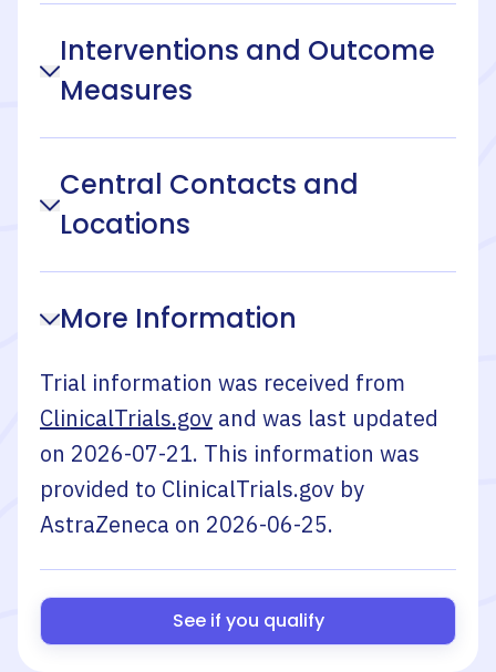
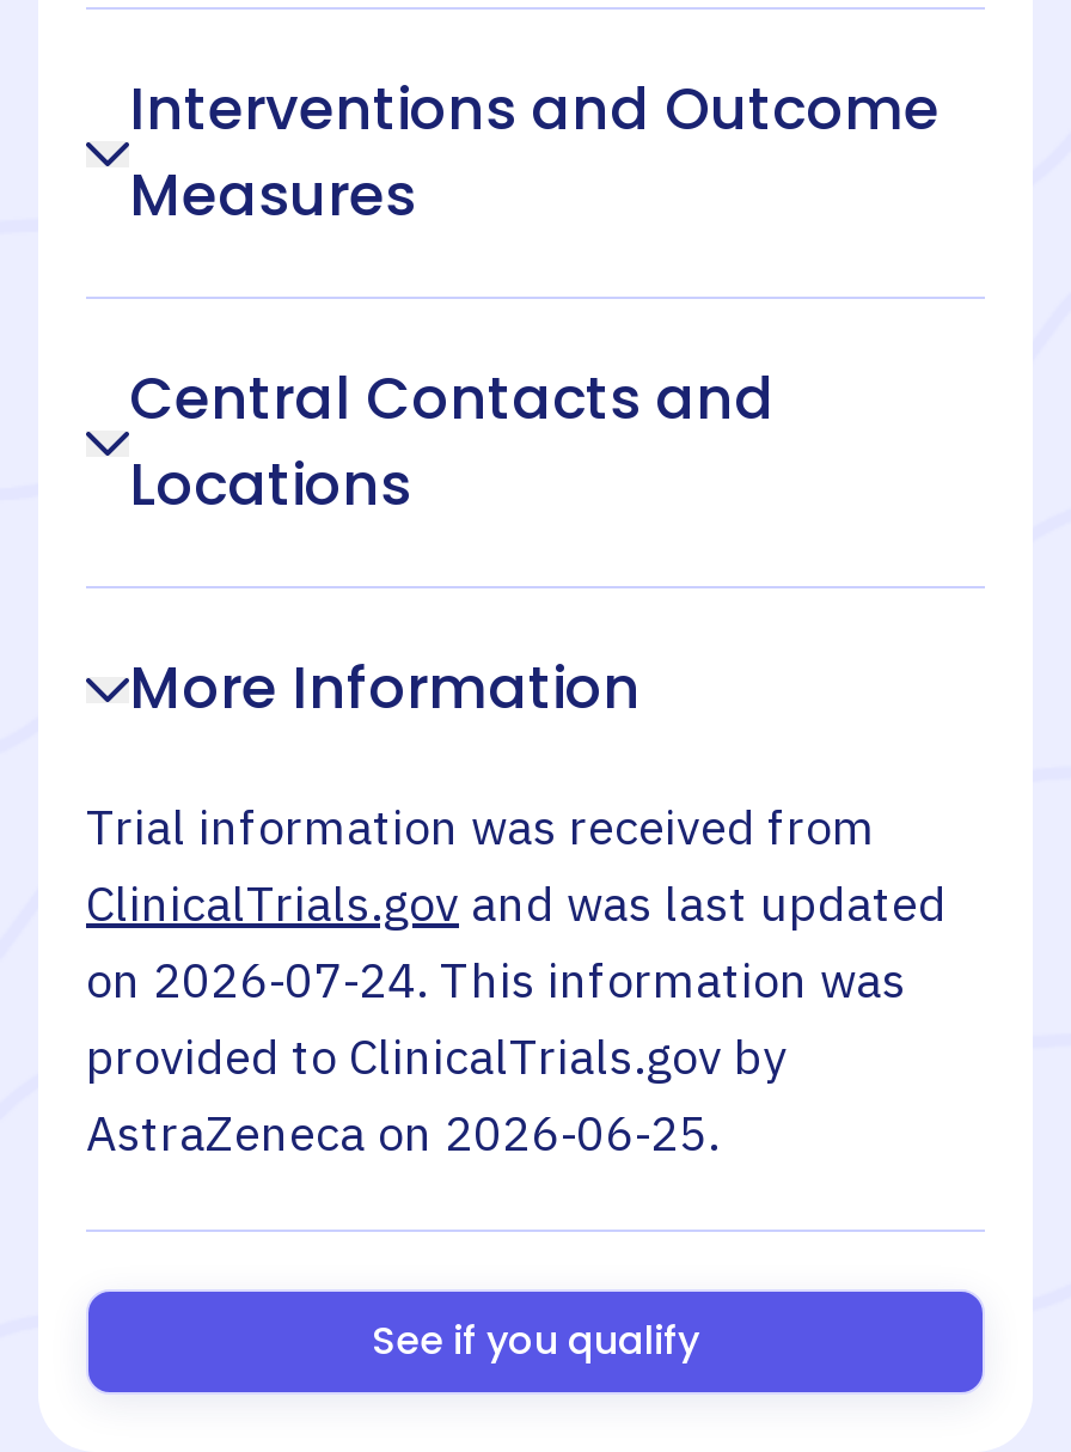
- on 2026-07-21. This information was
+ on 2026-07-24. This information was
